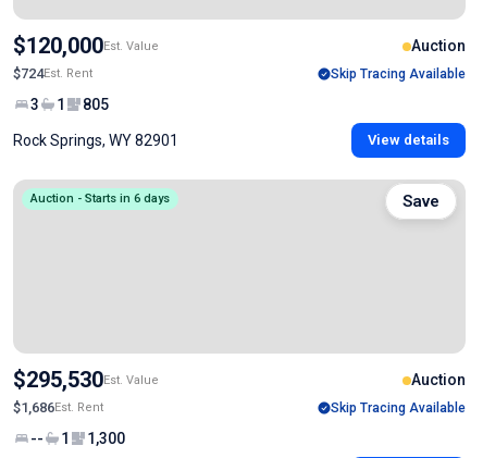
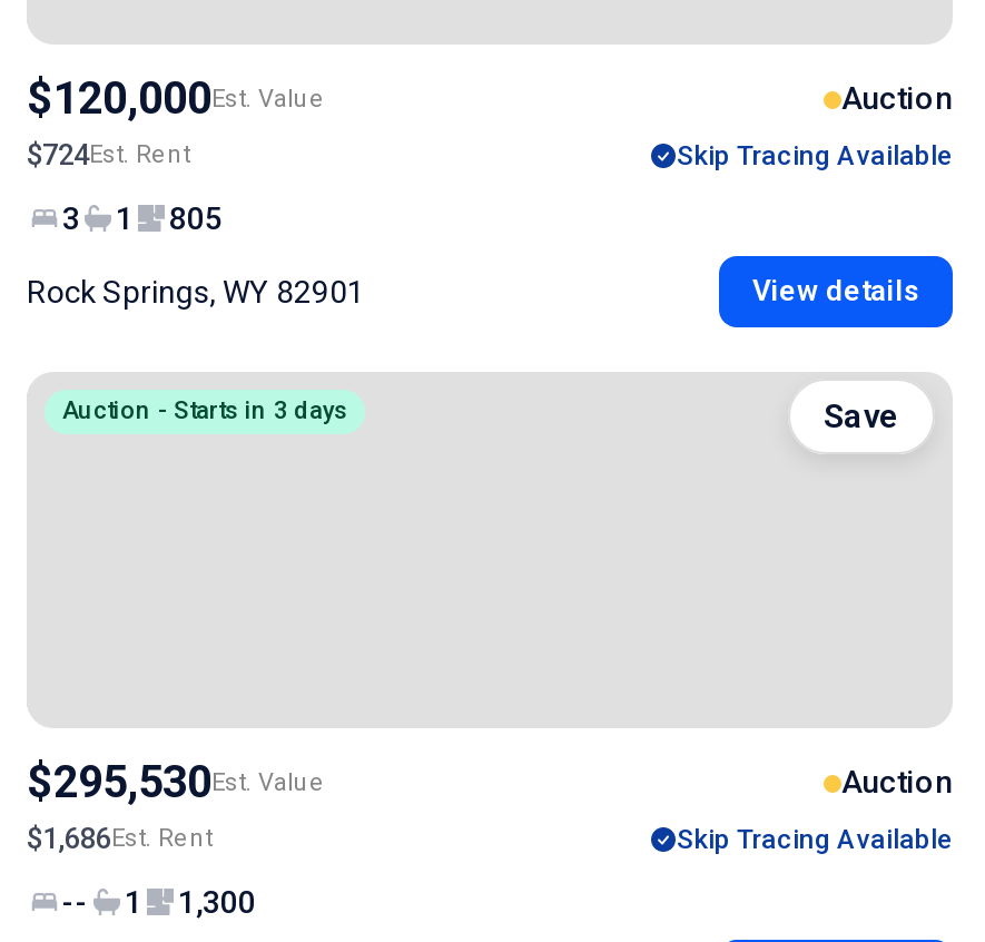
- Auction - Starts in 6 days
+ Auction - Starts in 3 days
